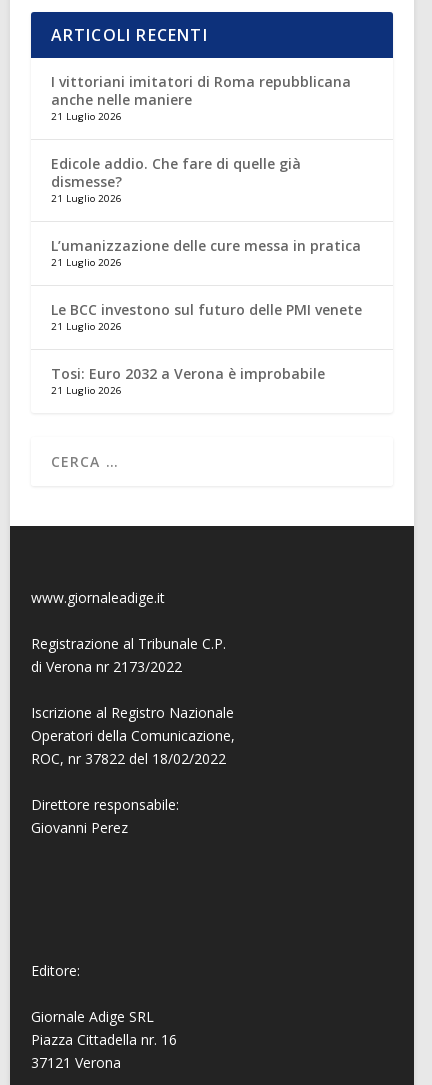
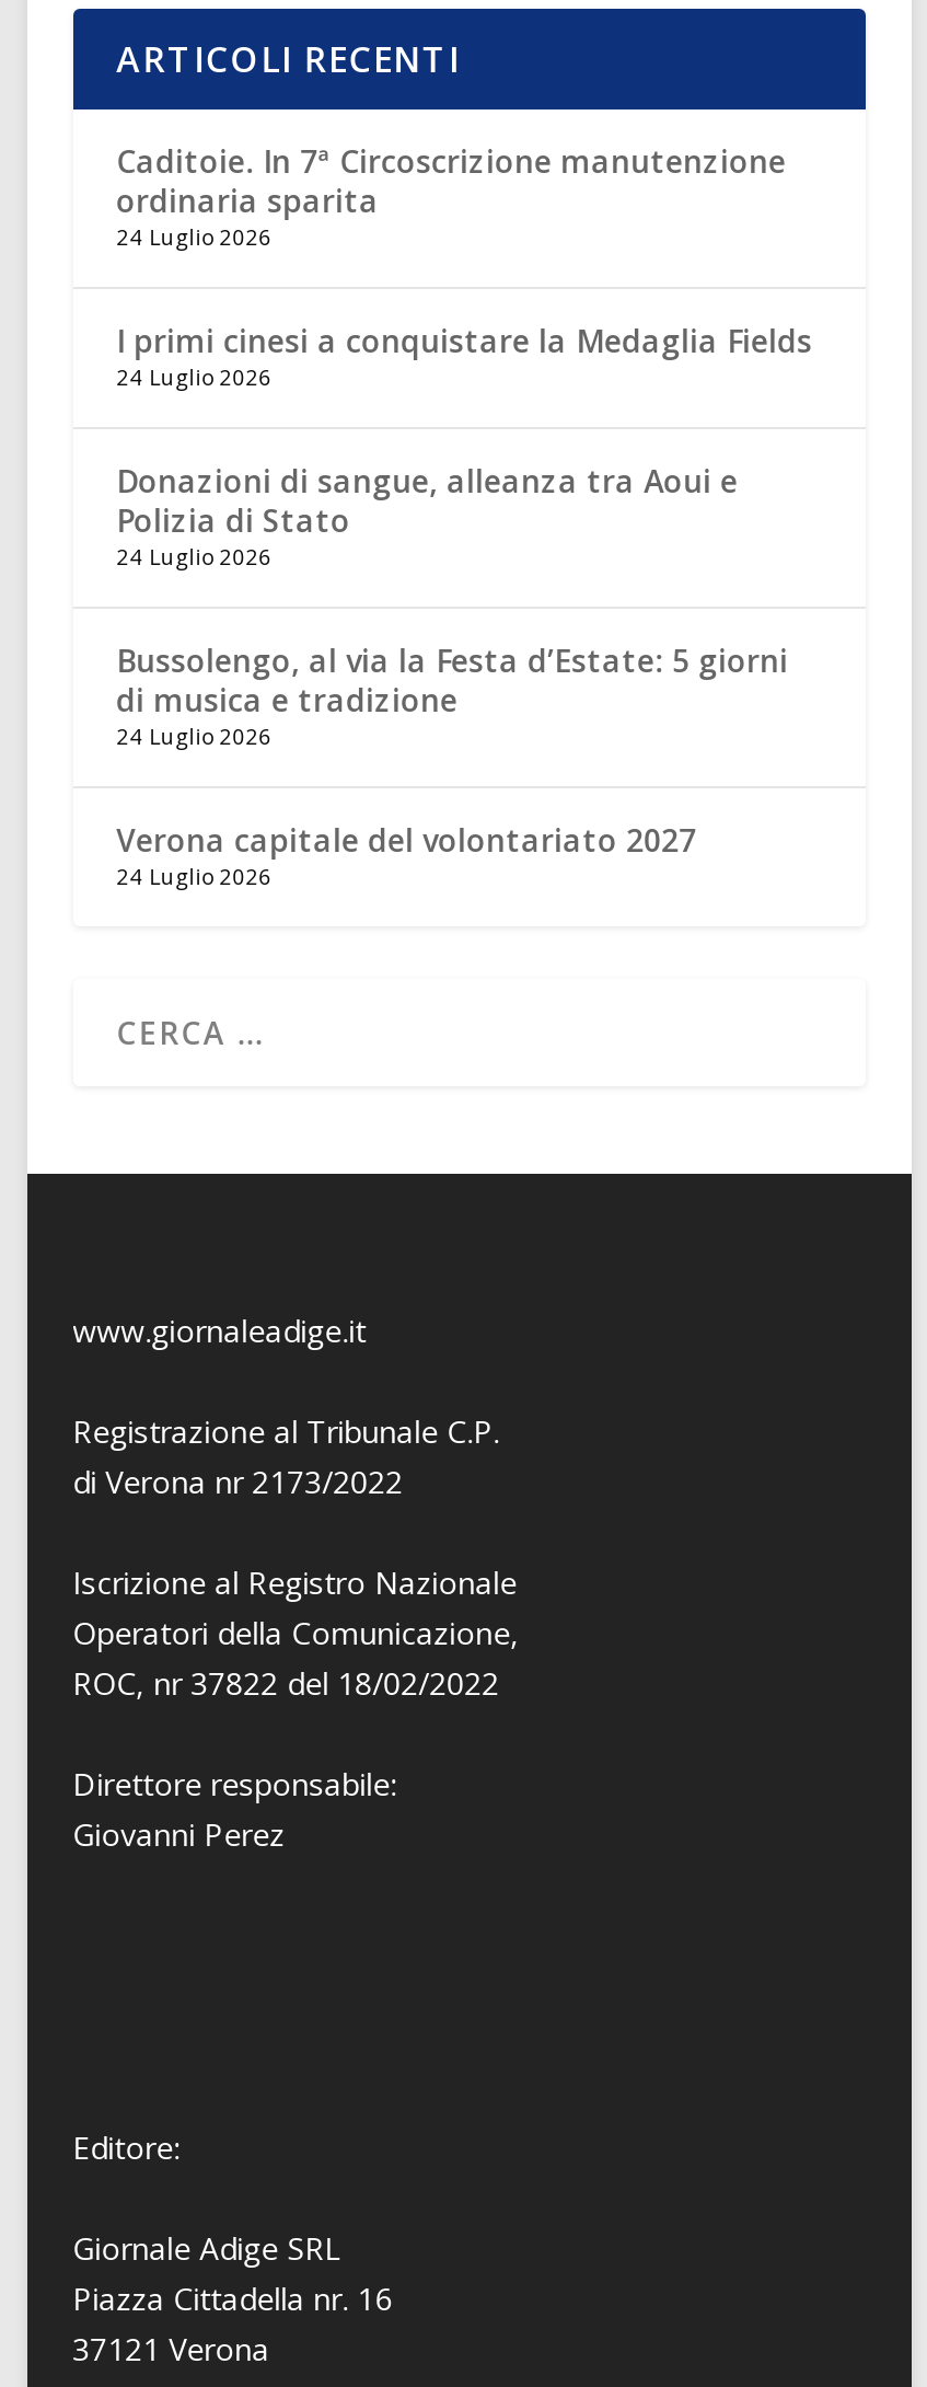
- I vittoriani imitatori di Roma repubblicana
- anche nelle maniere
- 21 Luglio 2026
+ Caditoie. In 7ª Circoscrizione manutenzione
+ ordinaria sparita
+ 24 Luglio 2026

- Edicole addio. Che fare di quelle già
- dismesse?
- 21 Luglio 2026
+ I primi cinesi a conquistare la Medaglia Fields
+ 24 Luglio 2026

- L’umanizzazione delle cure messa in pratica
- 21 Luglio 2026
+ Donazioni di sangue, alleanza tra Aoui e
+ Polizia di Stato
+ 24 Luglio 2026

- Le BCC investono sul futuro delle PMI venete
- 21 Luglio 2026
+ Bussolengo, al via la Festa d’Estate: 5 giorni
+ di musica e tradizione
+ 24 Luglio 2026

- Tosi: Euro 2032 a Verona è improbabile
- 21 Luglio 2026
+ Verona capitale del volontariato 2027
+ 24 Luglio 2026
